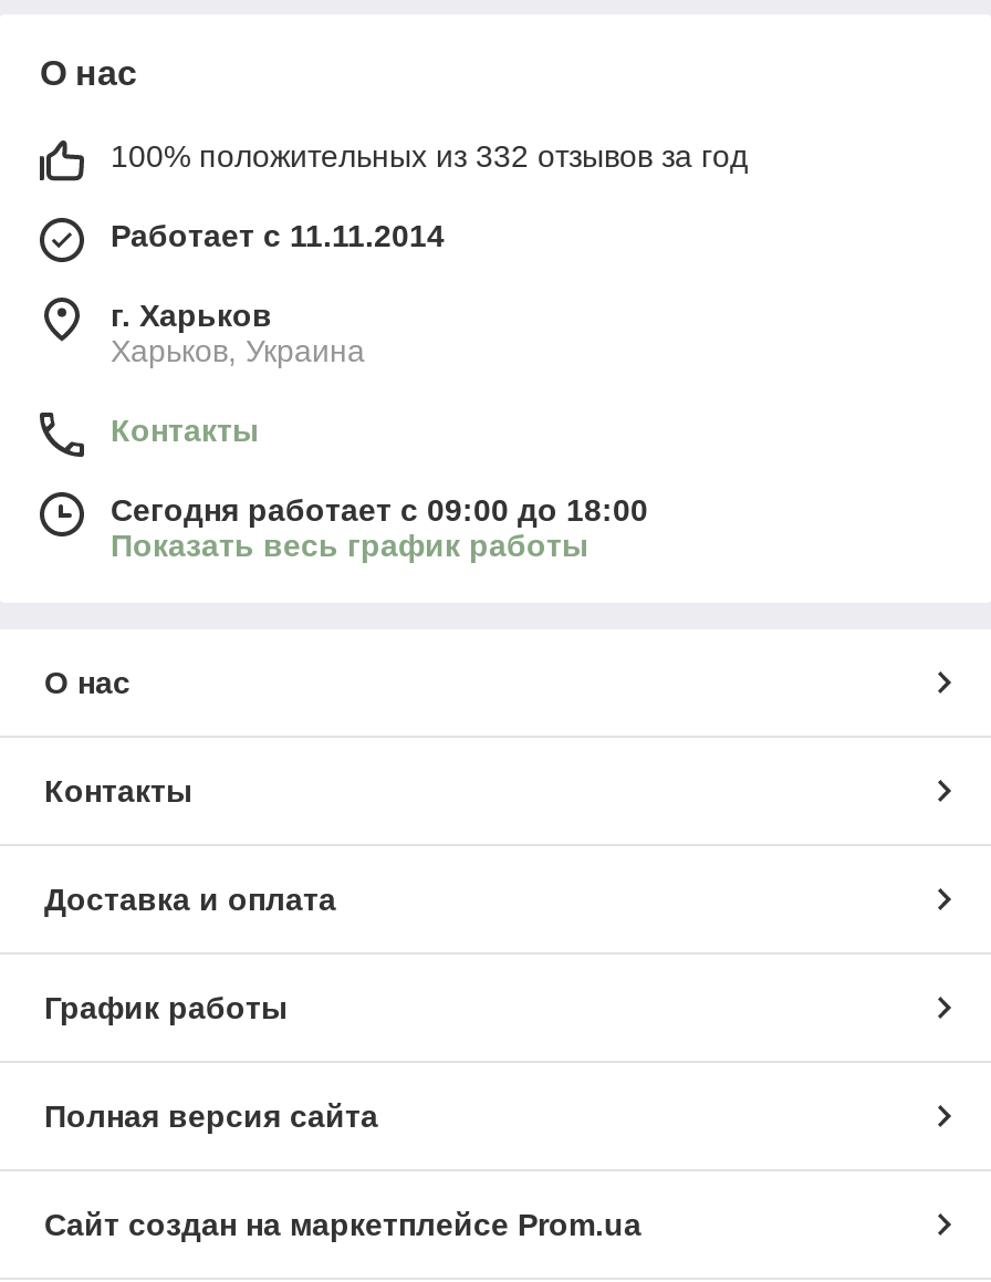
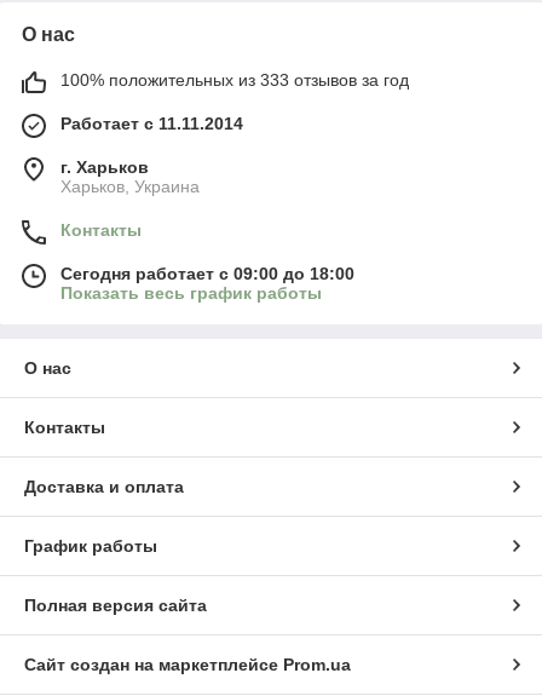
- 100% положительных из 332 отзывов за год
+ 100% положительных из 333 отзывов за год
